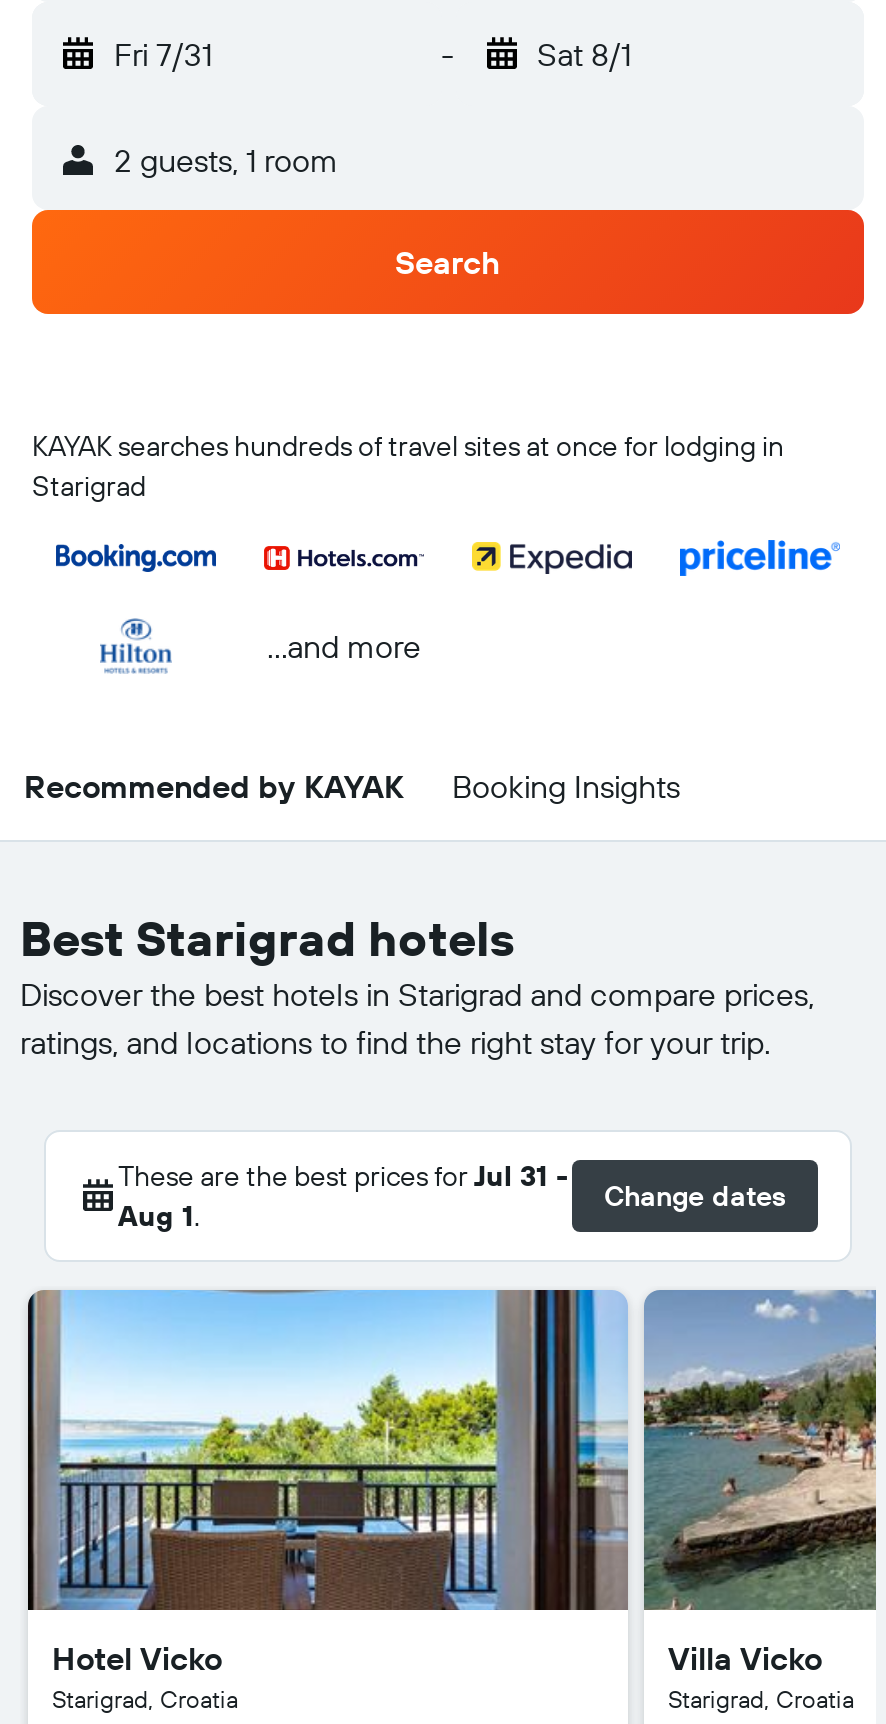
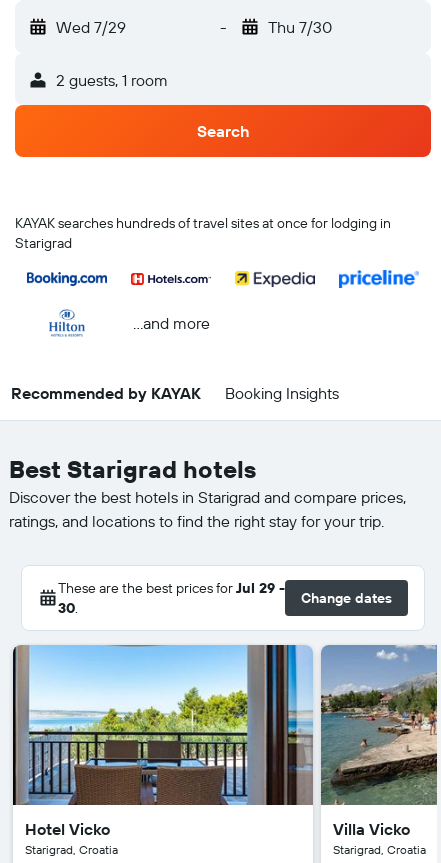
- Fri 7/31
+ Wed 7/29

- Sat 8/1
+ Thu 7/30

- These are the best prices for Jul 31 -
- Aug 1.
+ These are the best prices for Jul 29 -
+ 30.
